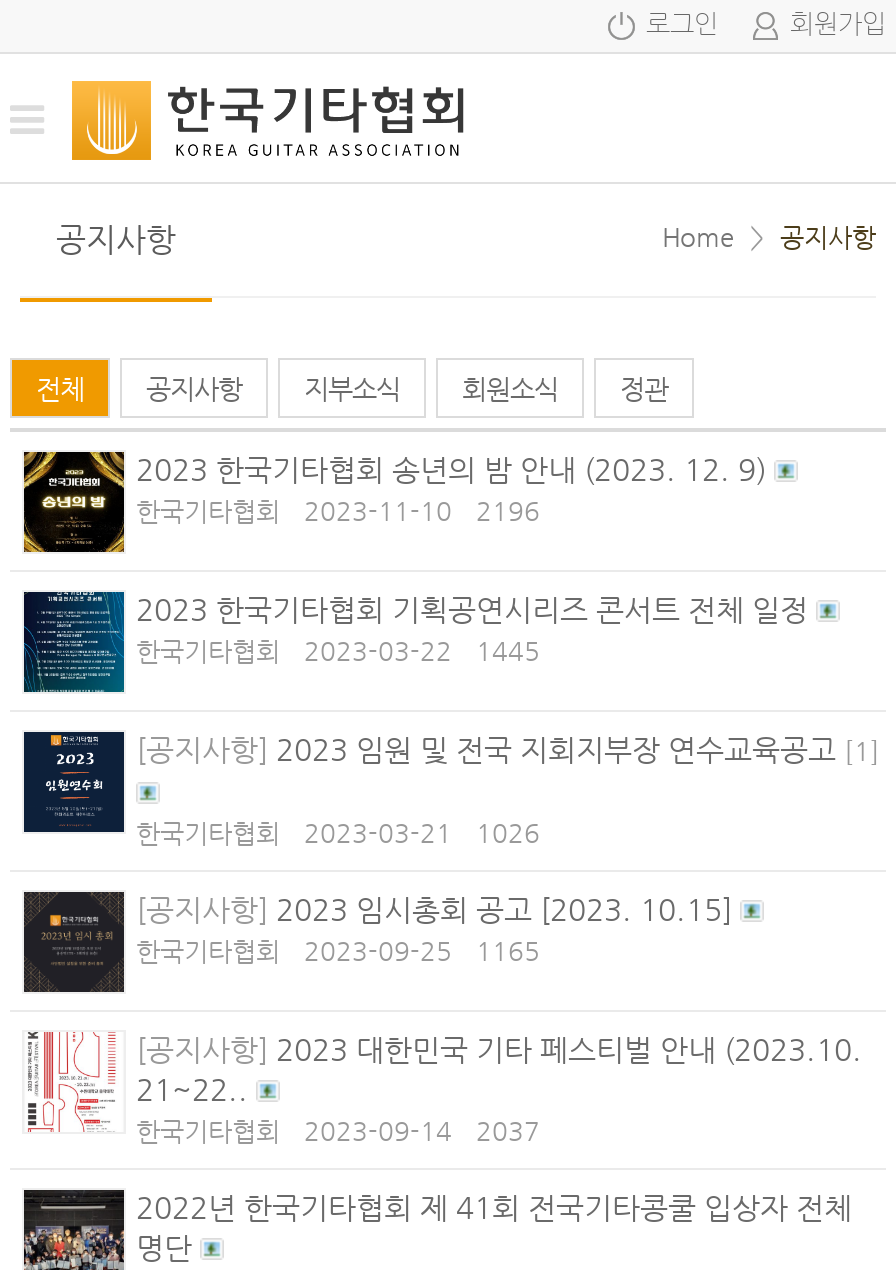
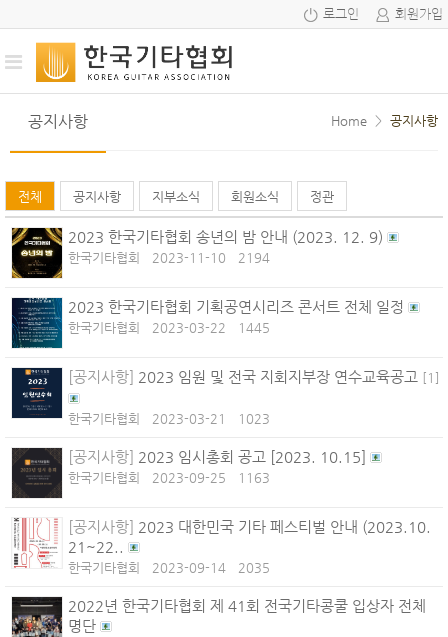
- 한국기타협회 2023-11-10 2196
+ 한국기타협회 2023-11-10 2194

- 한국기타협회 2023-03-21 1026
+ 한국기타협회 2023-03-21 1023

- 한국기타협회 2023-09-25 1165
+ 한국기타협회 2023-09-25 1163

- 한국기타협회 2023-09-14 2037
+ 한국기타협회 2023-09-14 2035
